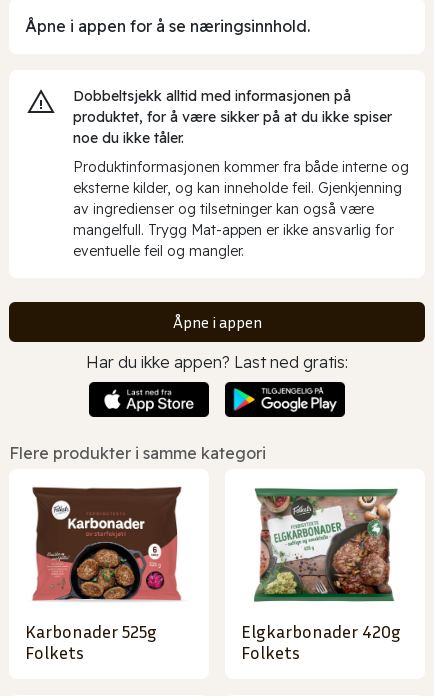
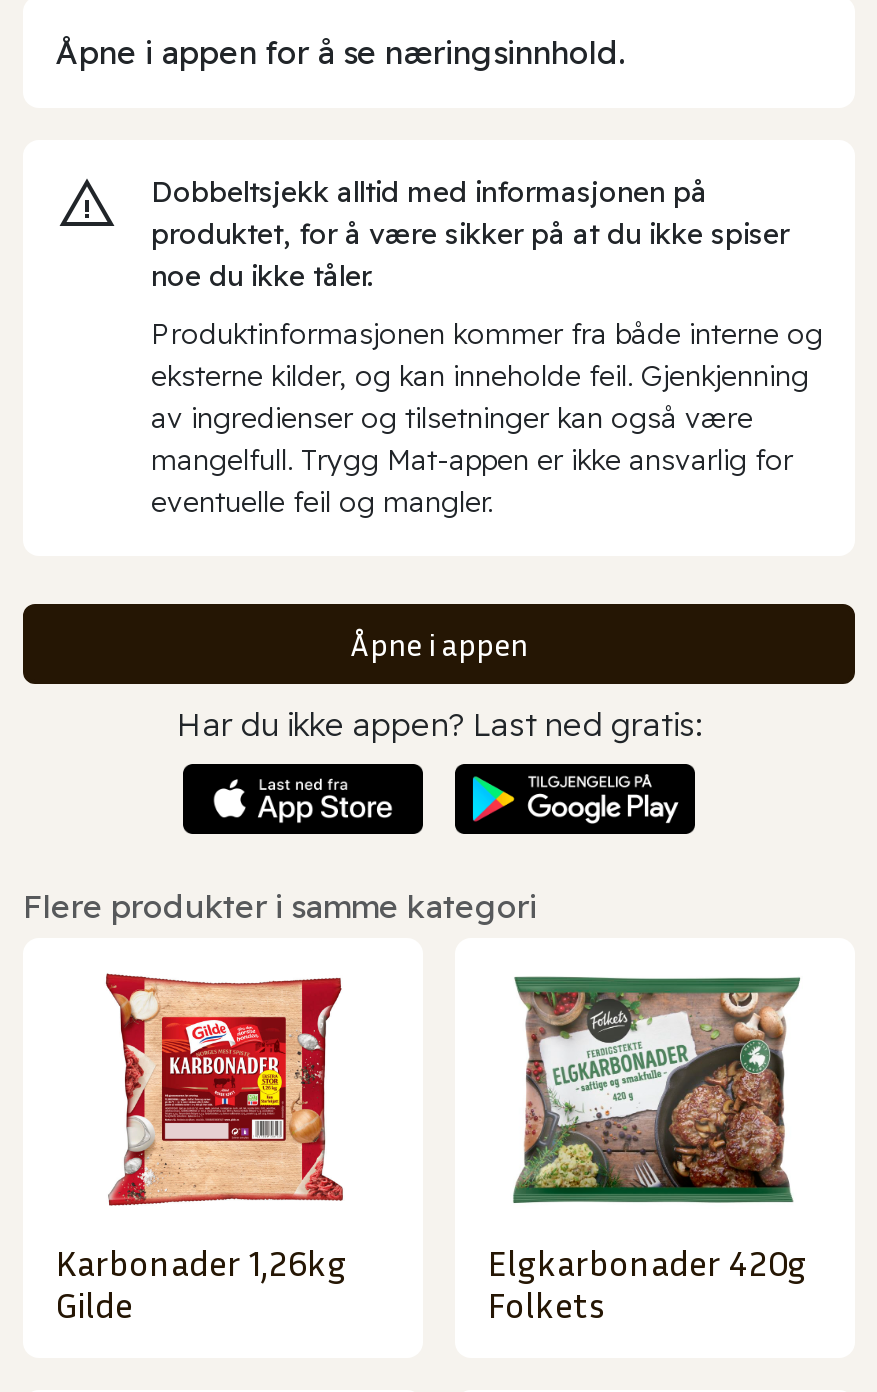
- [image]
- Karbonader 525g
- Folkets
+ [image]
+ Karbonader 1,26kg
+ Gilde
